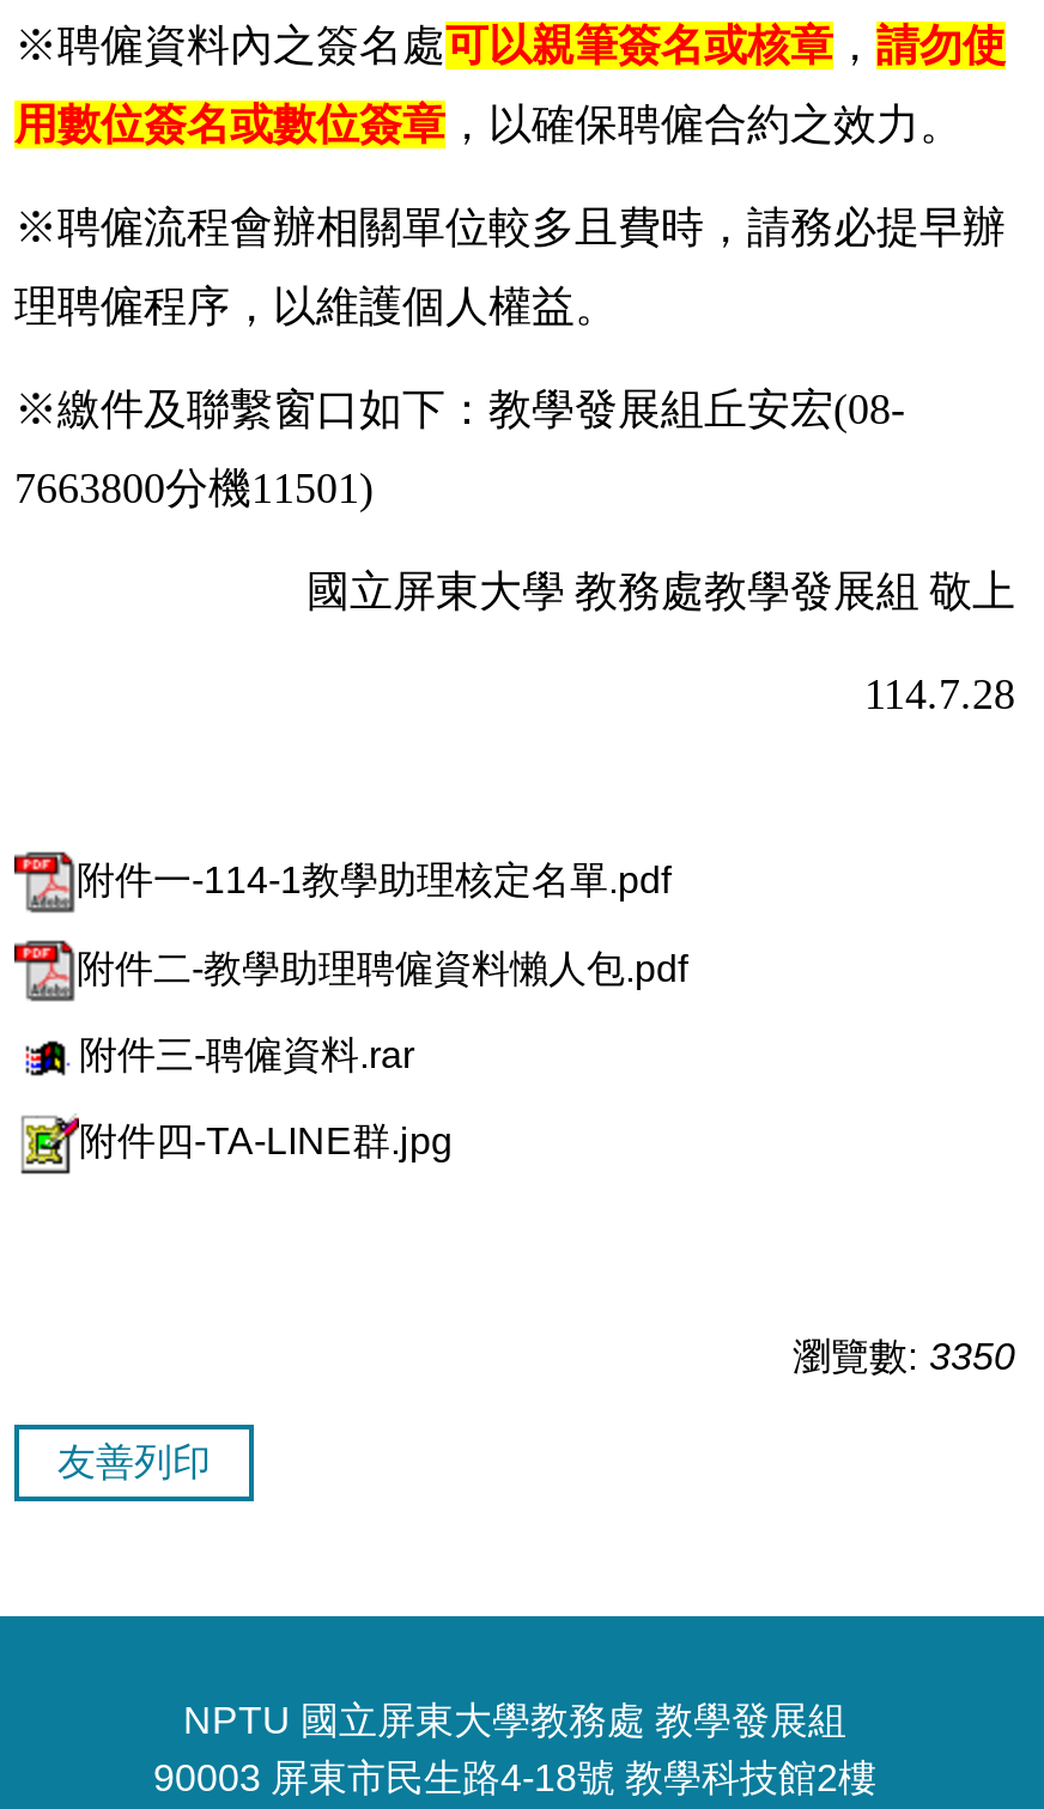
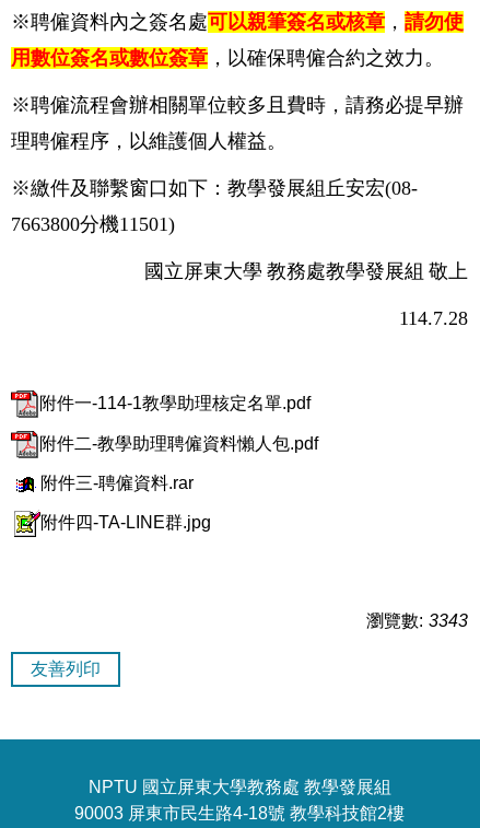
- 瀏覽數: 3350
+ 瀏覽數: 3343
